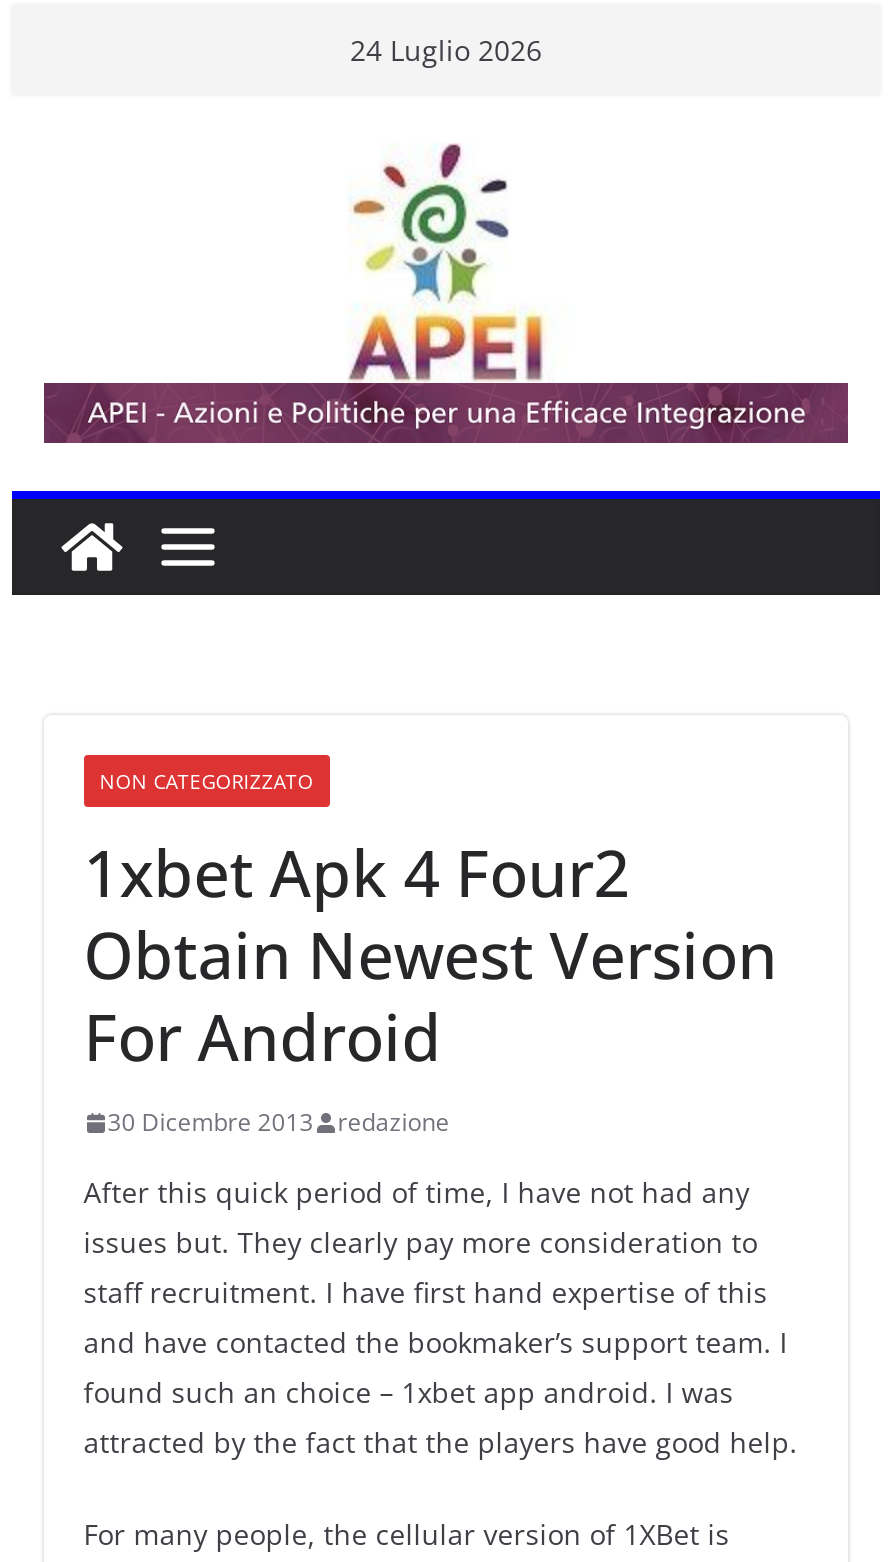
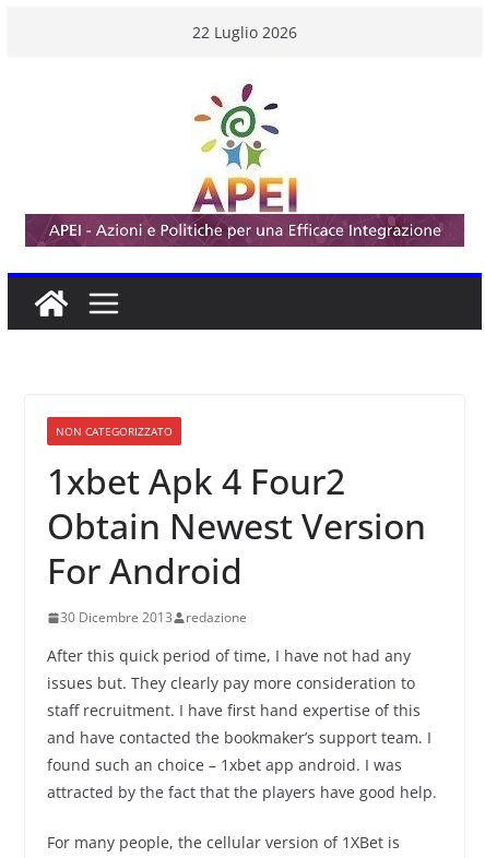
- 24 Luglio 2026
+ 22 Luglio 2026
